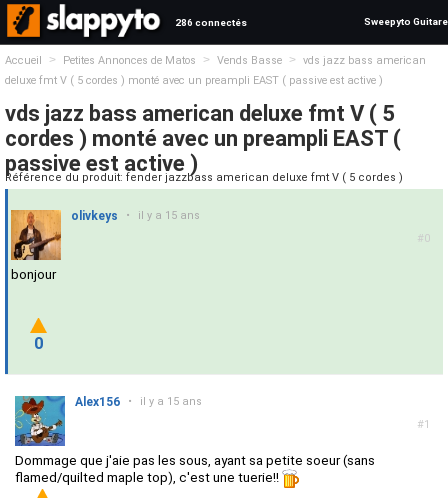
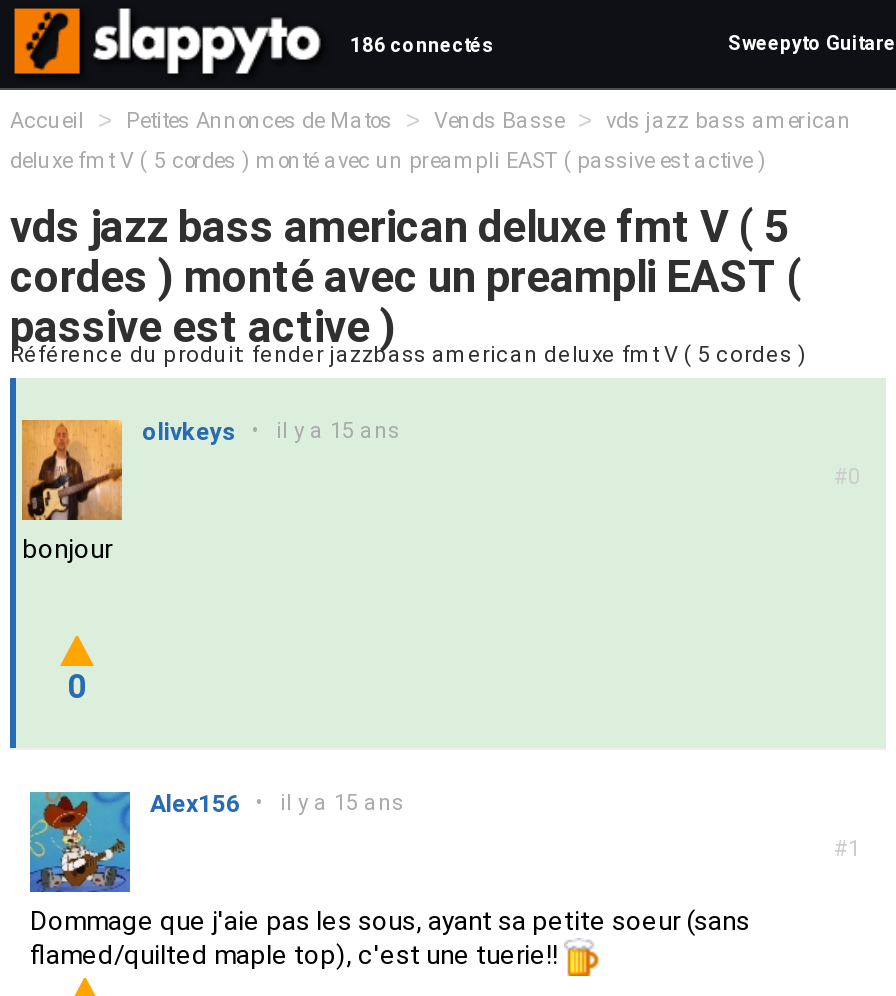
- 286 connectés
+ 186 connectés
